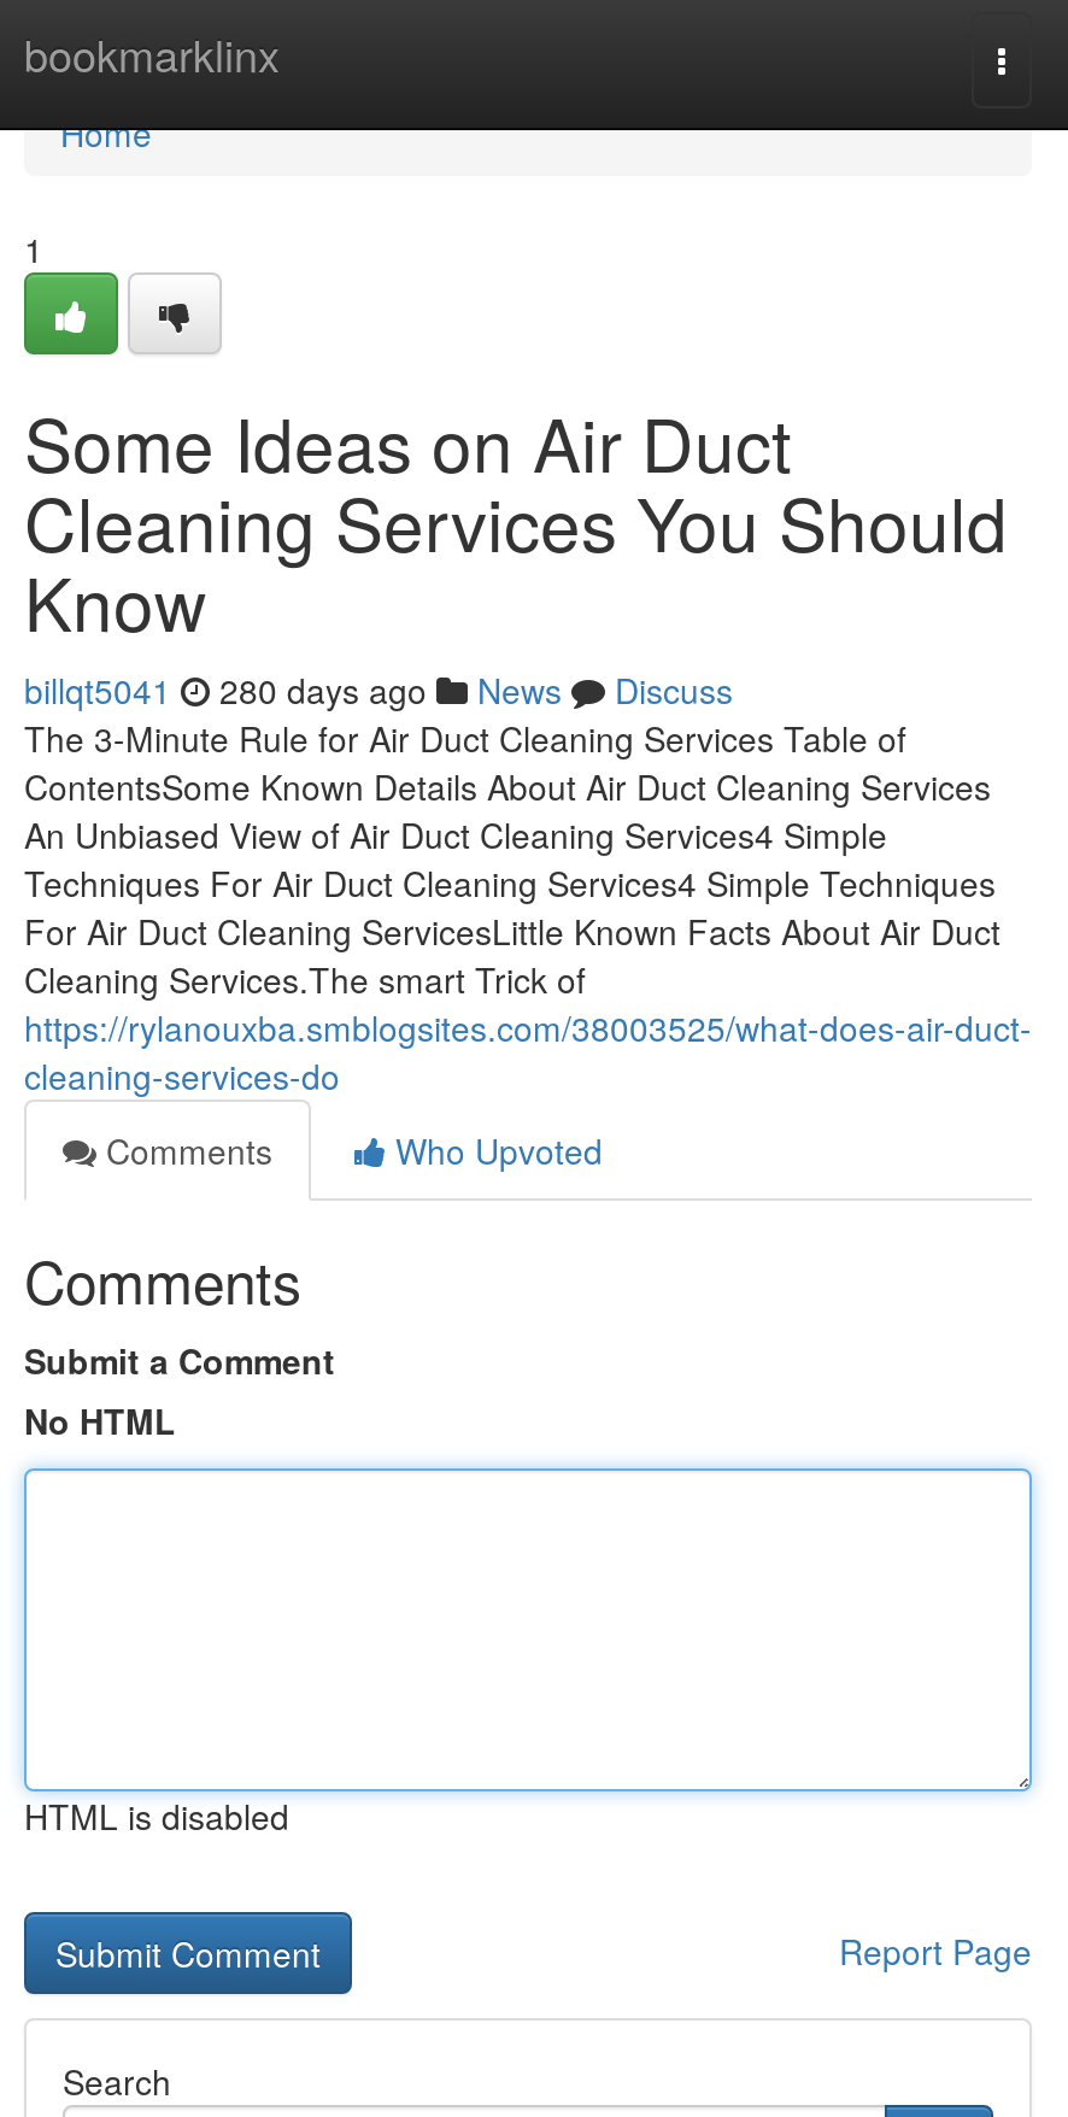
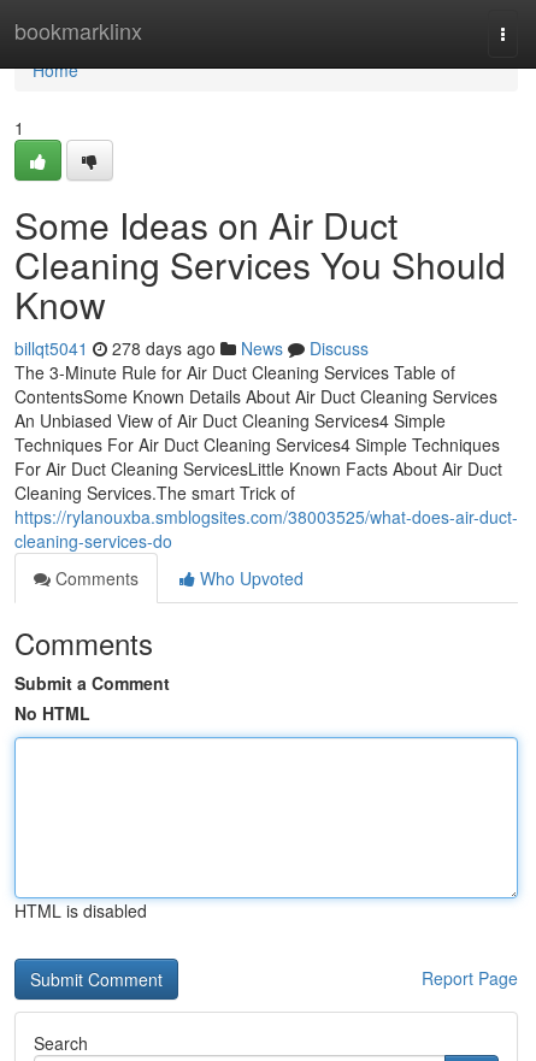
- billqt5041 280 days ago News Discuss
+ billqt5041 278 days ago News Discuss
